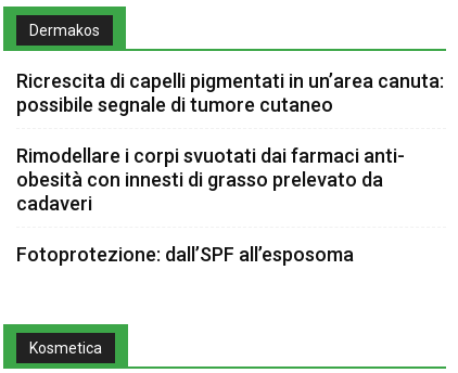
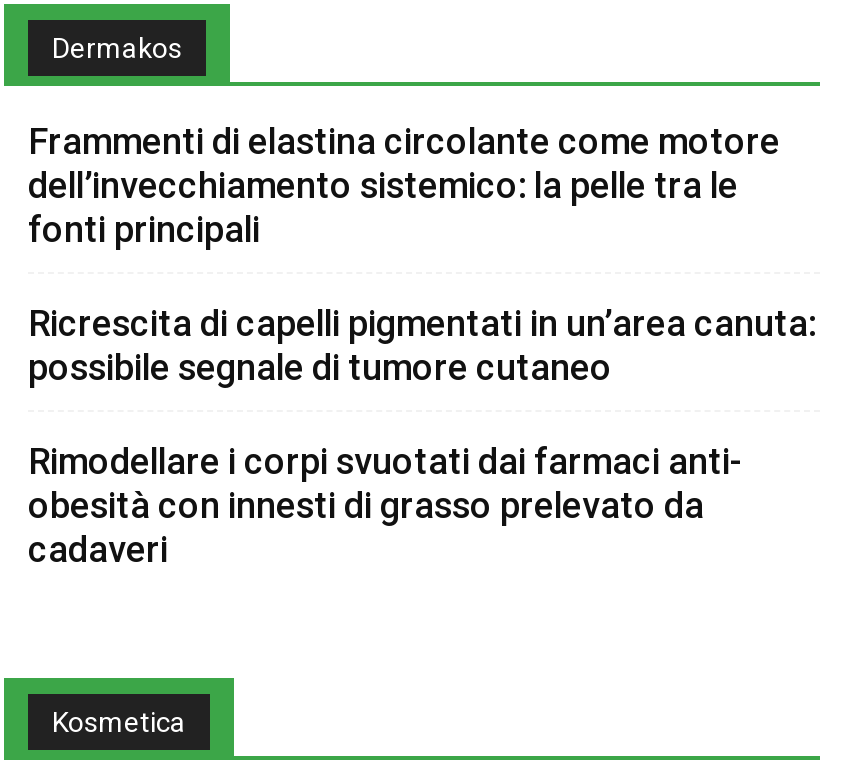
+ Frammenti di elastina circolante come motore
+ dell’invecchiamento sistemico: la pelle tra le
+ fonti principali

moved down: Ricrescita di capelli pigmentati in un’area canuta: | possibile segnale di tumore cutaneo | Rimodellare i corpi svuotati dai farmaci anti- | obesità con innesti di grasso prelevato da | cadaveri

- Fotoprotezione: dall’SPF all’esposoma
